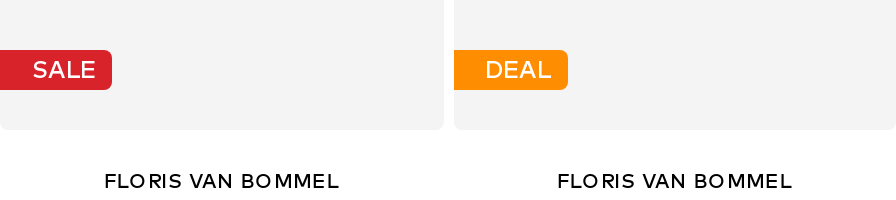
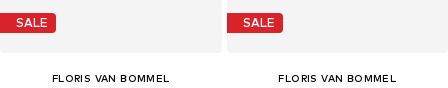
- DEAL
+ SALE
